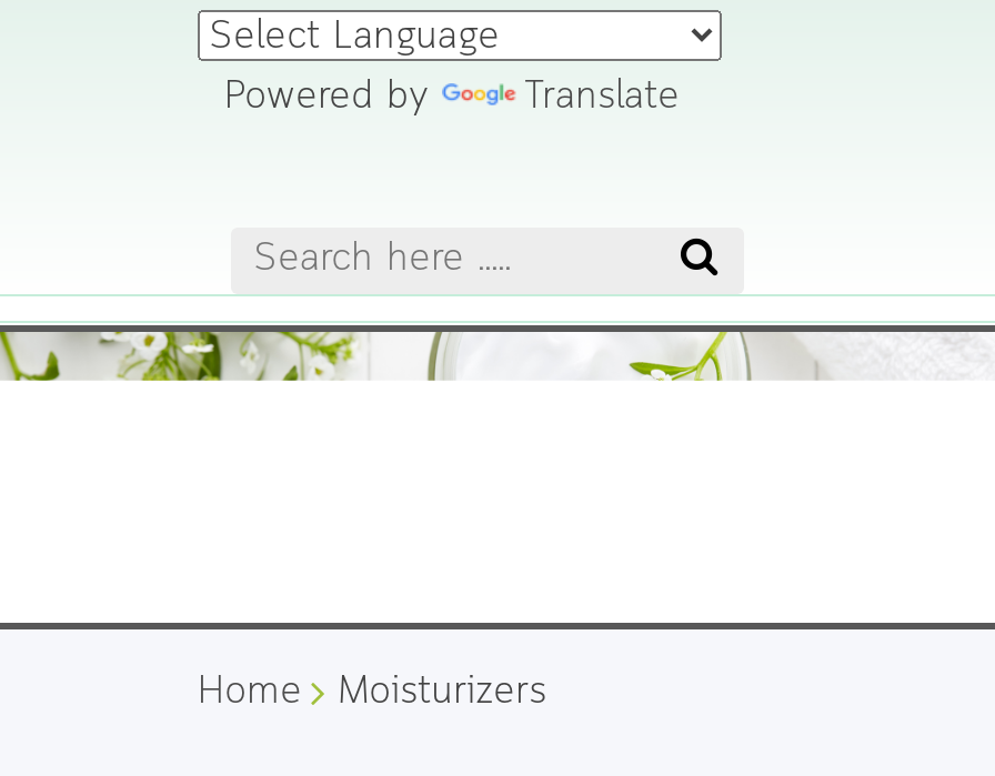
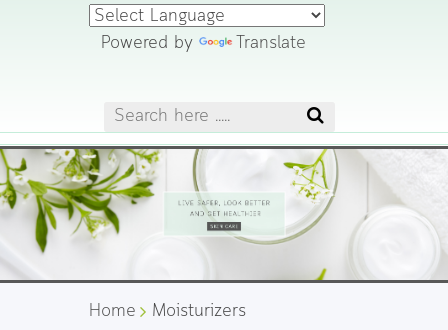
+ [image]
